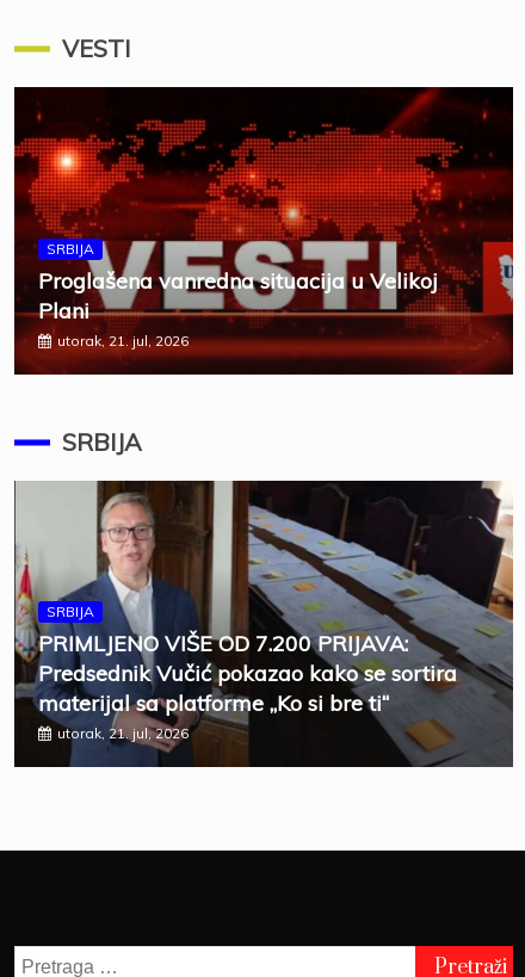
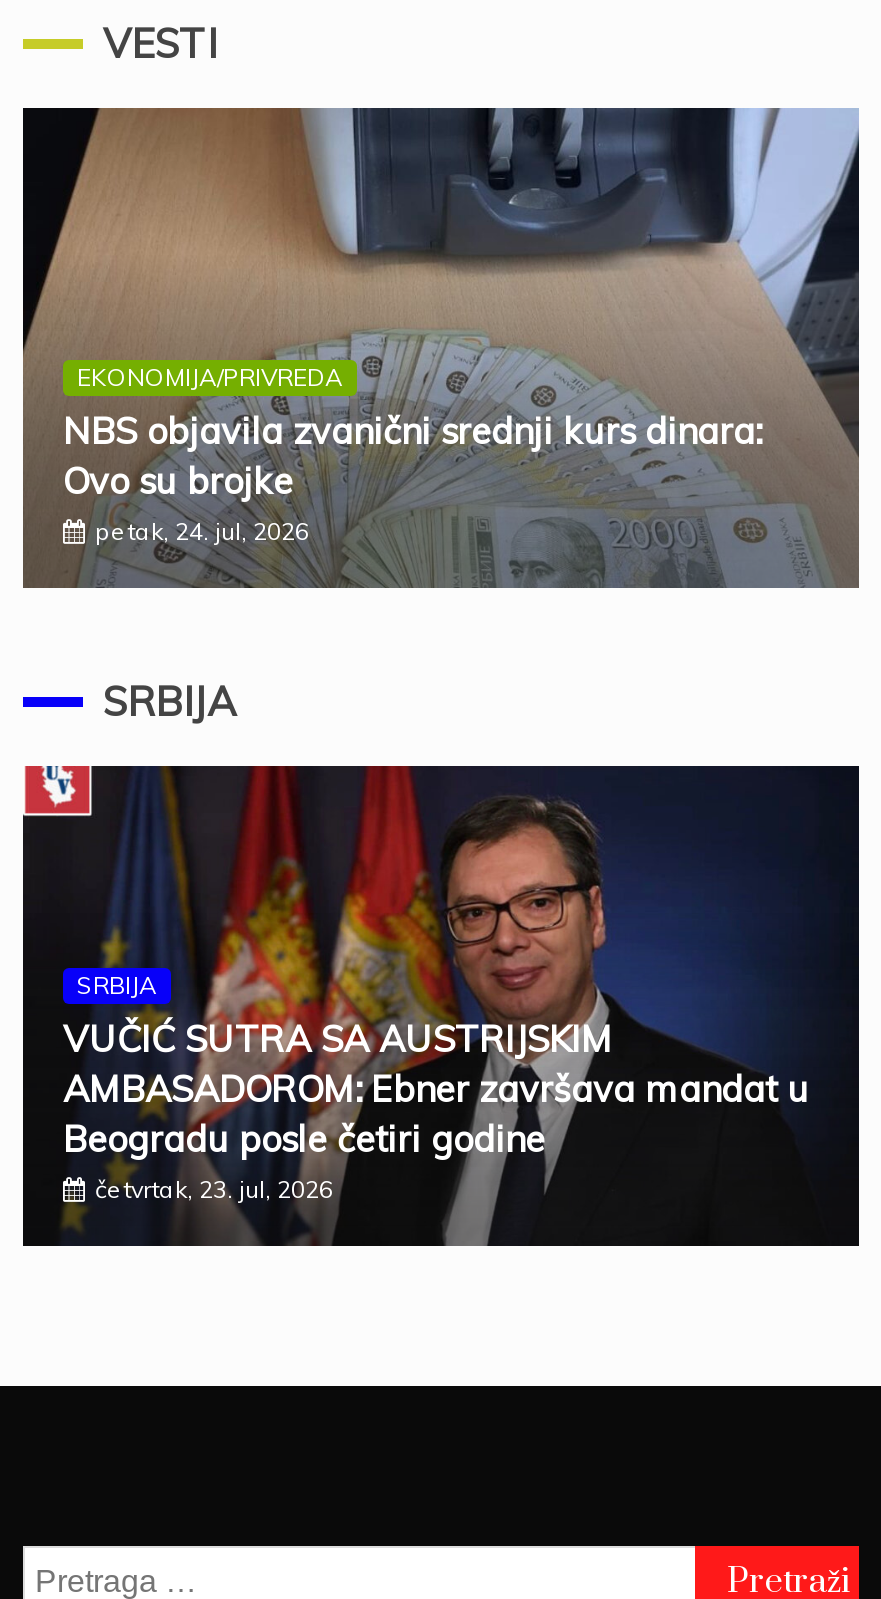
- [image]
- SRBIJA
- Proglašena vanredna situacija u Velikoj
- Plani
- utorak, 21. jul, 2026
+ [image]
+ EKONOMIJA/PRIVREDA
+ NBS objavila zvanični srednji kurs dinara:
+ Ovo su brojke
+ petak, 24. jul, 2026

- [image]
- PRIMLJENO VIŠE OD 7.200 PRIJAVA:
- Predsednik Vučić pokazao kako se sortira
- materijal sa platforme „Ko si bre ti“
- utorak, 21. jul, 2026
+ [image]
+ VUČIĆ SUTRA SA AUSTRIJSKIM
+ AMBASADOROM: Ebner završava mandat u
+ Beogradu posle četiri godine
+ četvrtak, 23. jul, 2026
